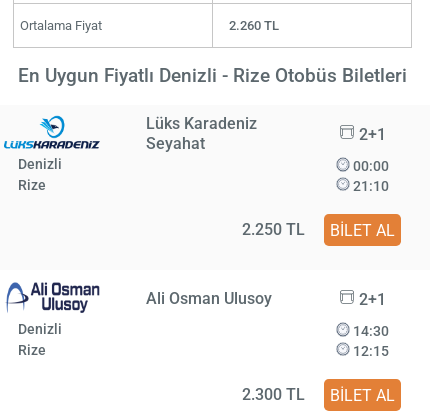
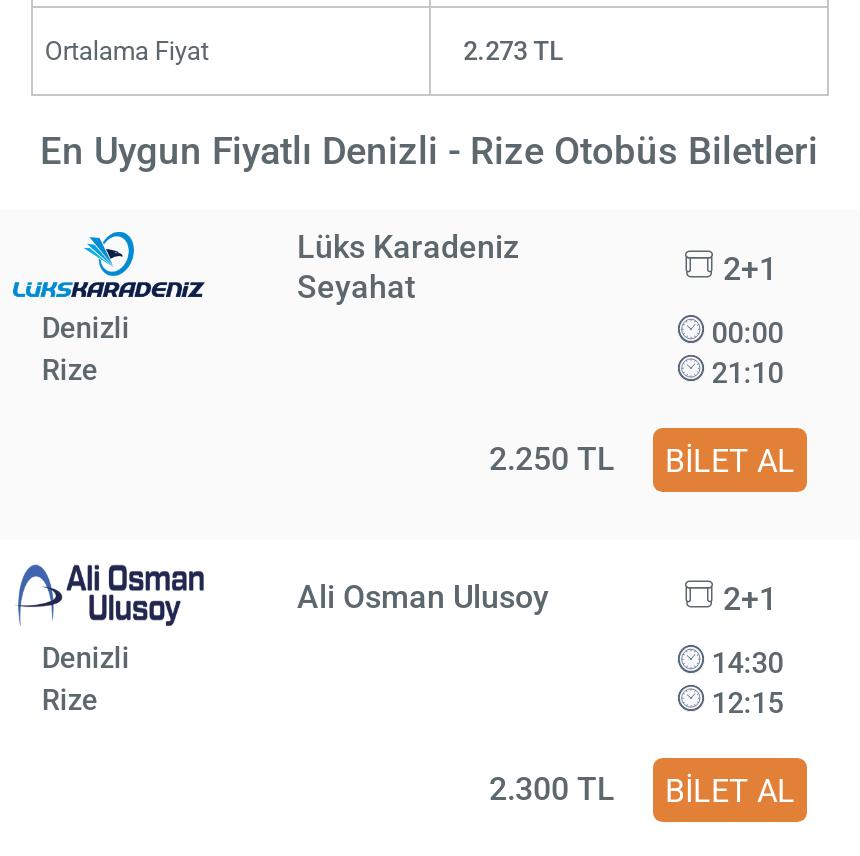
- 2.260 TL
+ 2.273 TL
